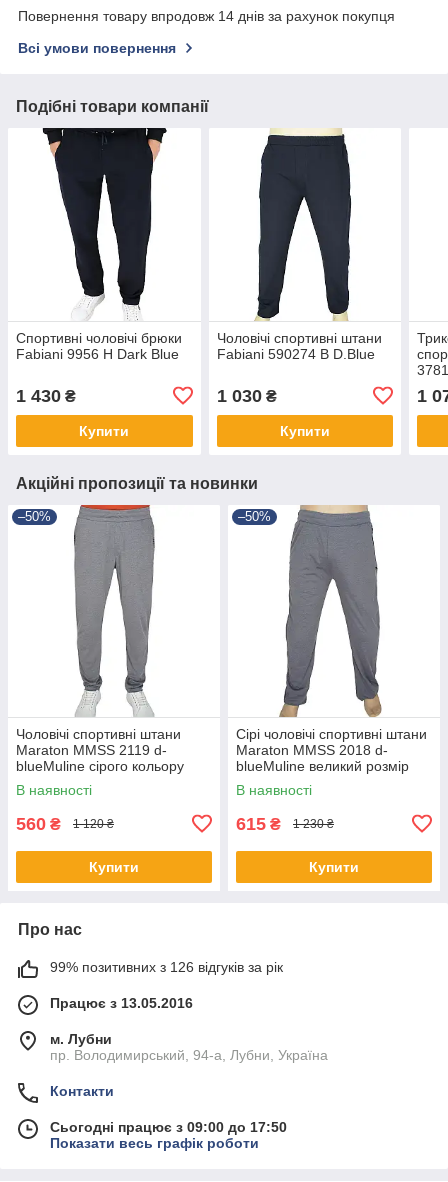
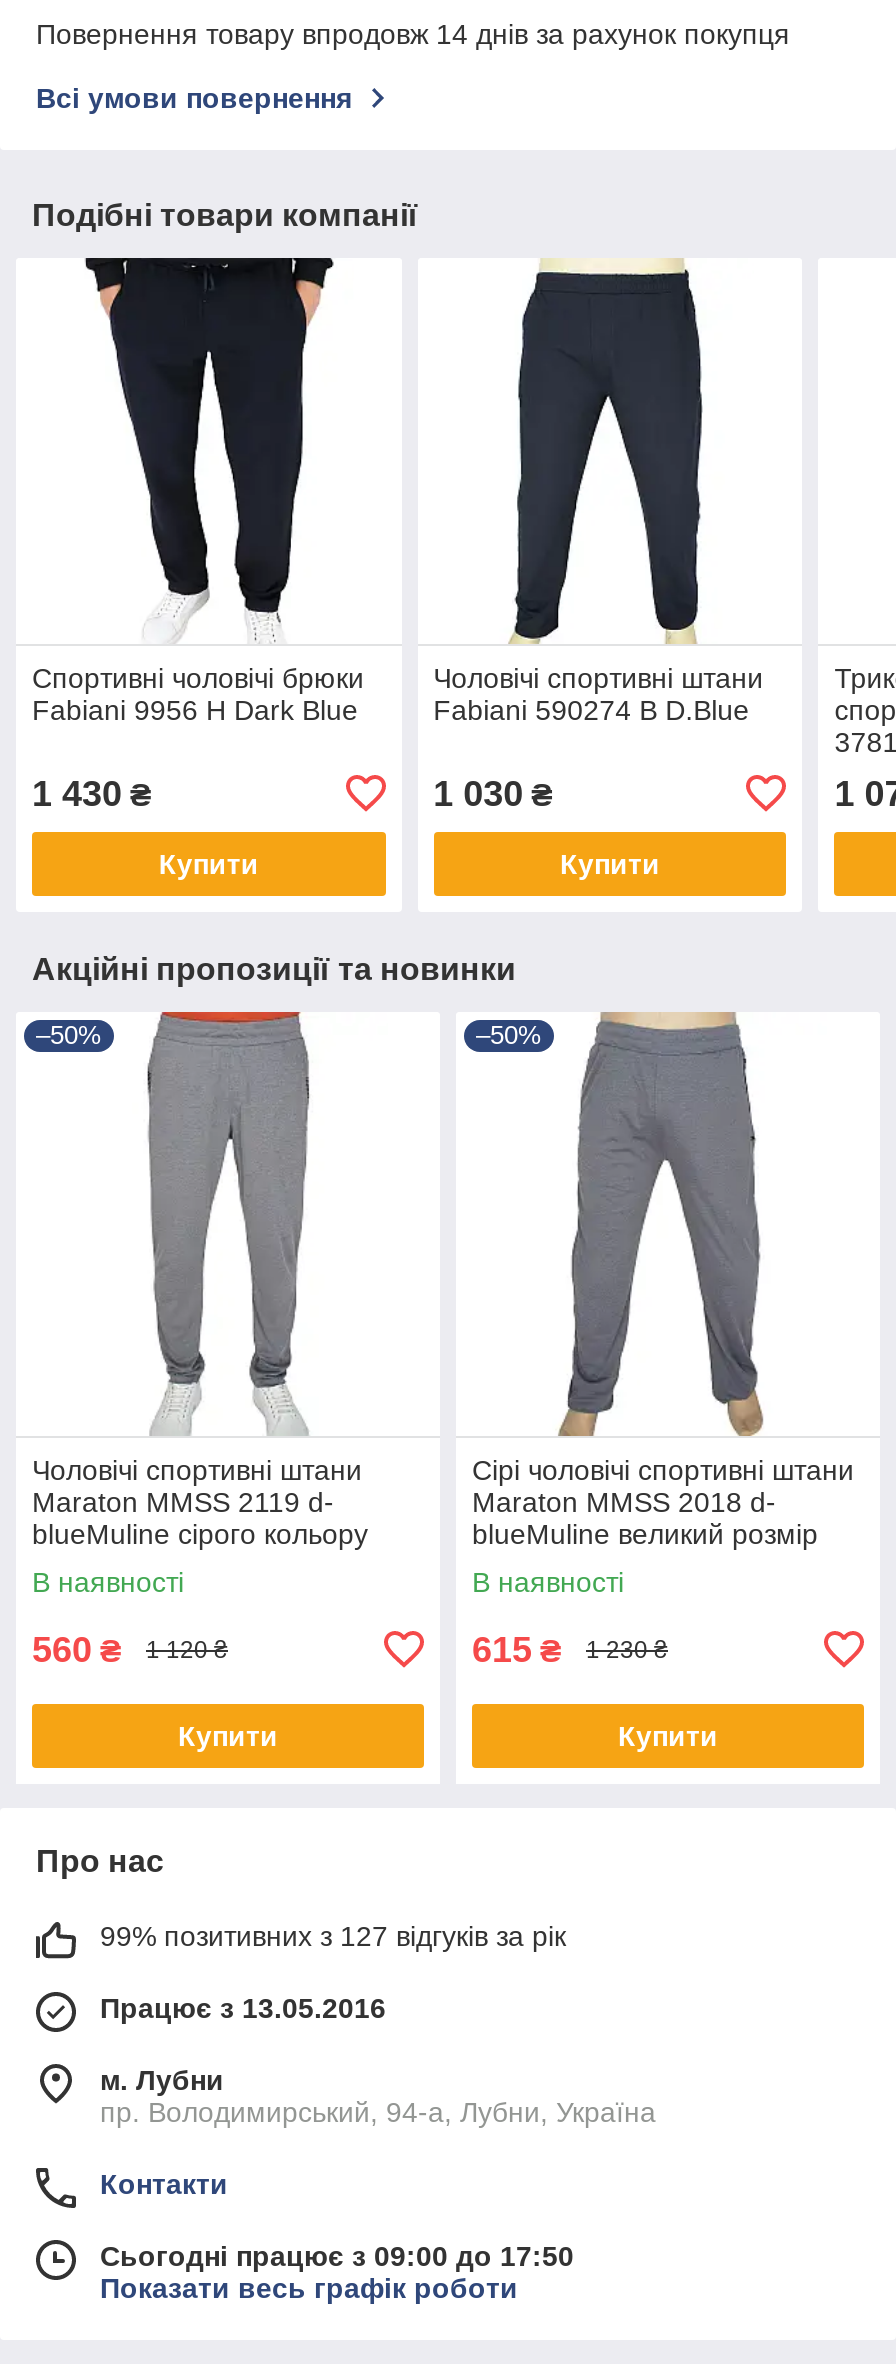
- 99% позитивних з 126 відгуків за рік
+ 99% позитивних з 127 відгуків за рік
